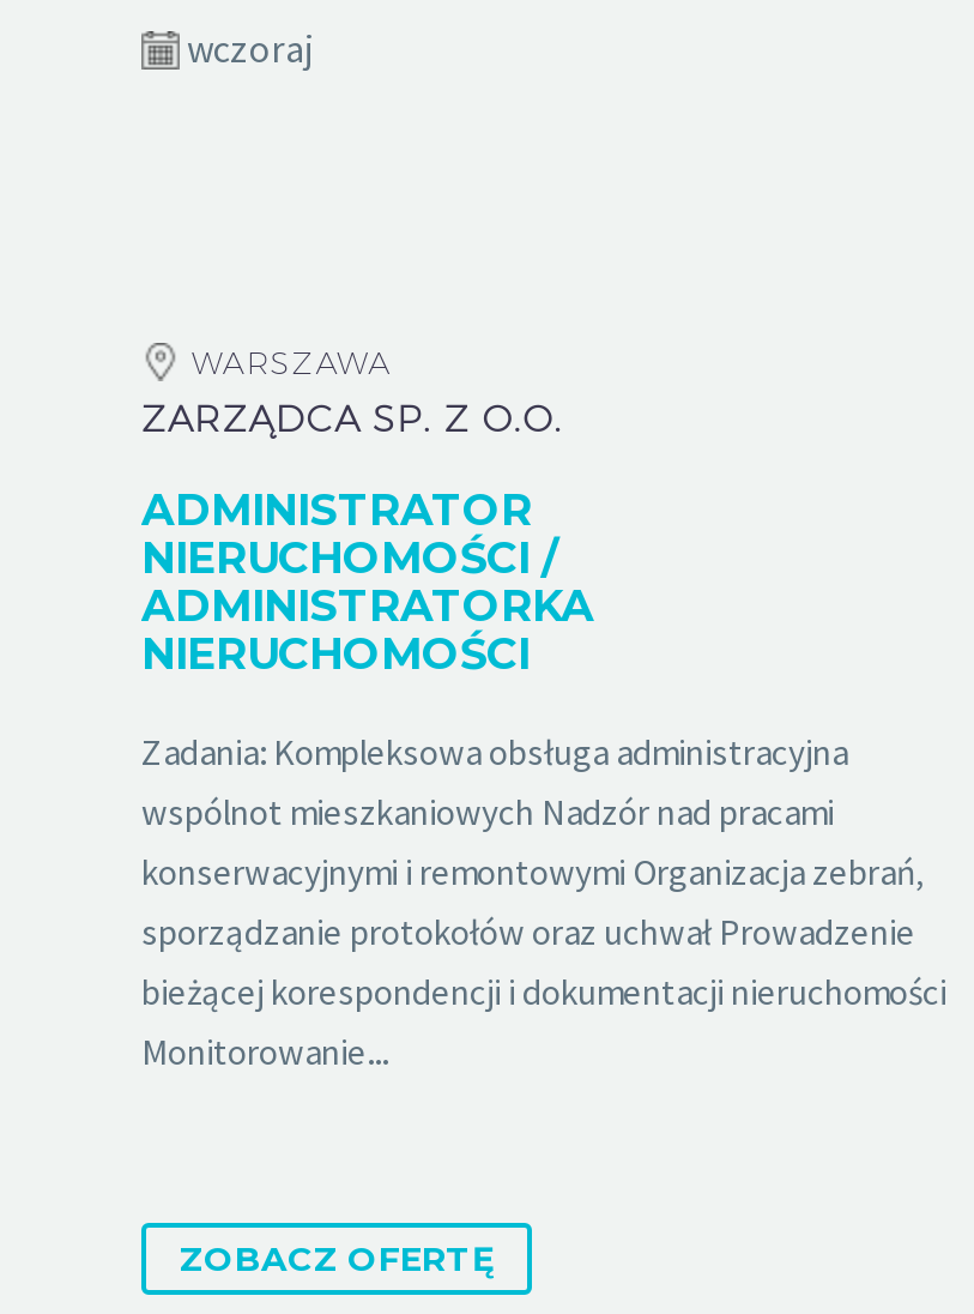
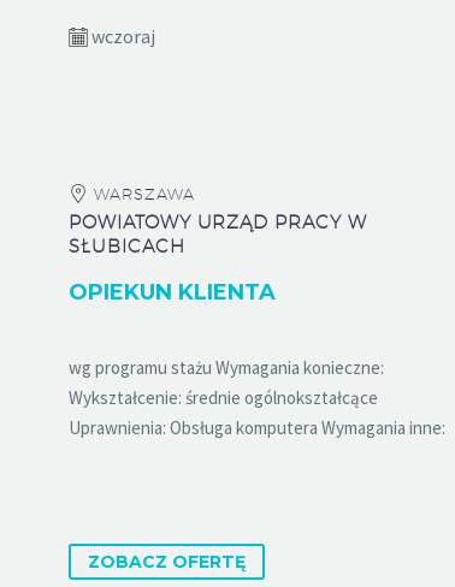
- ZARZĄDCA SP. Z O.O.
+ POWIATOWY URZĄD PRACY W
+ SŁUBICACH

- ADMINISTRATOR
- NIERUCHOMOŚCI /
- ADMINISTRATORKA
- NIERUCHOMOŚCI
+ OPIEKUN KLIENTA

- Zadania: Kompleksowa obsługa administracyjna
- wspólnot mieszkaniowych Nadzór nad pracami
- konserwacyjnymi i remontowymi Organizacja zebrań,
- sporządzanie protokołów oraz uchwał Prowadzenie
- bieżącej korespondencji i dokumentacji nieruchomości
- Monitorowanie...
+ wg programu stażu Wymagania konieczne:
+ Wykształcenie: średnie ogólnokształcące
+ Uprawnienia: Obsługa komputera Wymagania inne:
